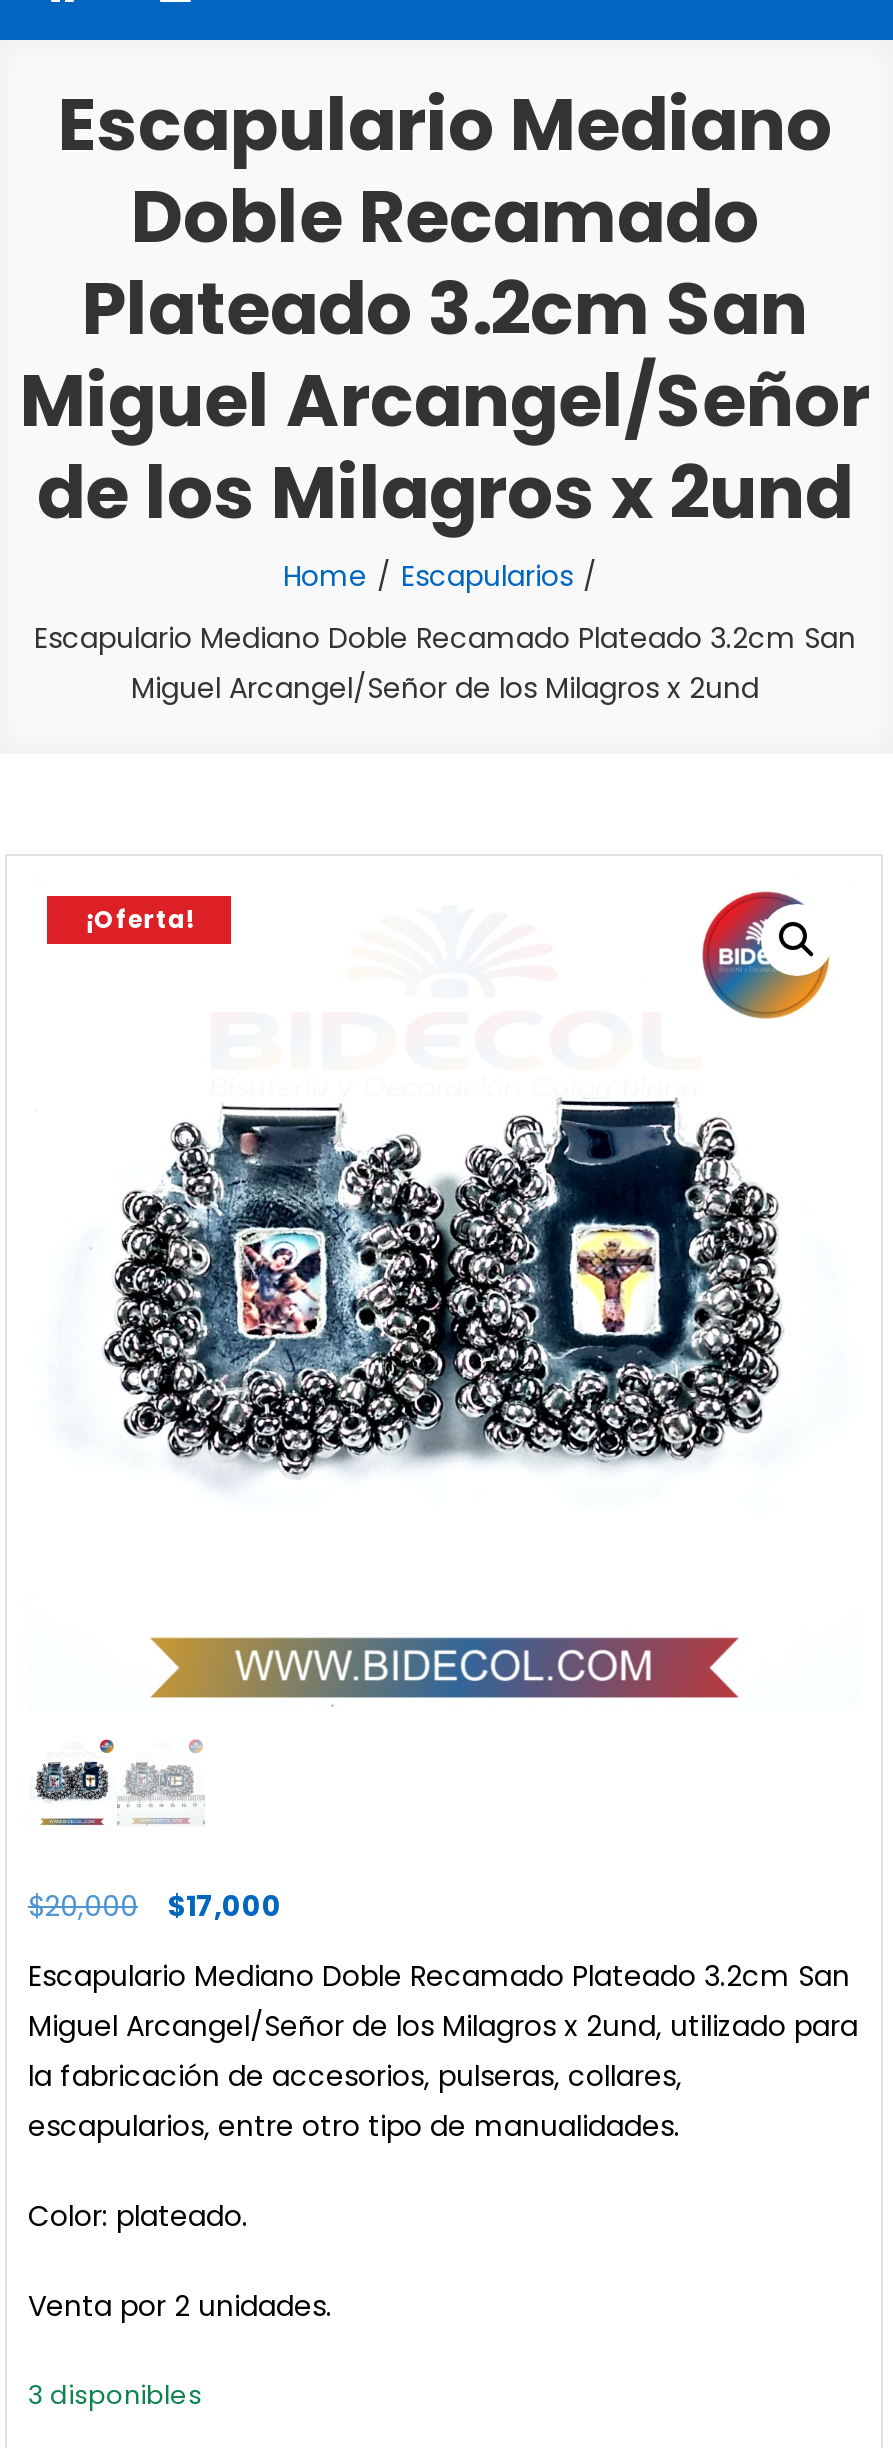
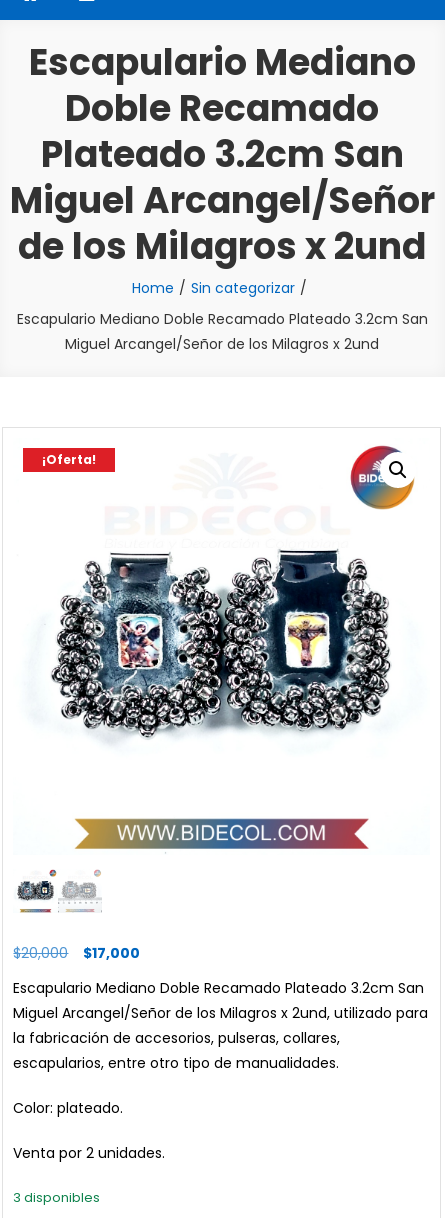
- Escapularios
+ Sin categorizar
